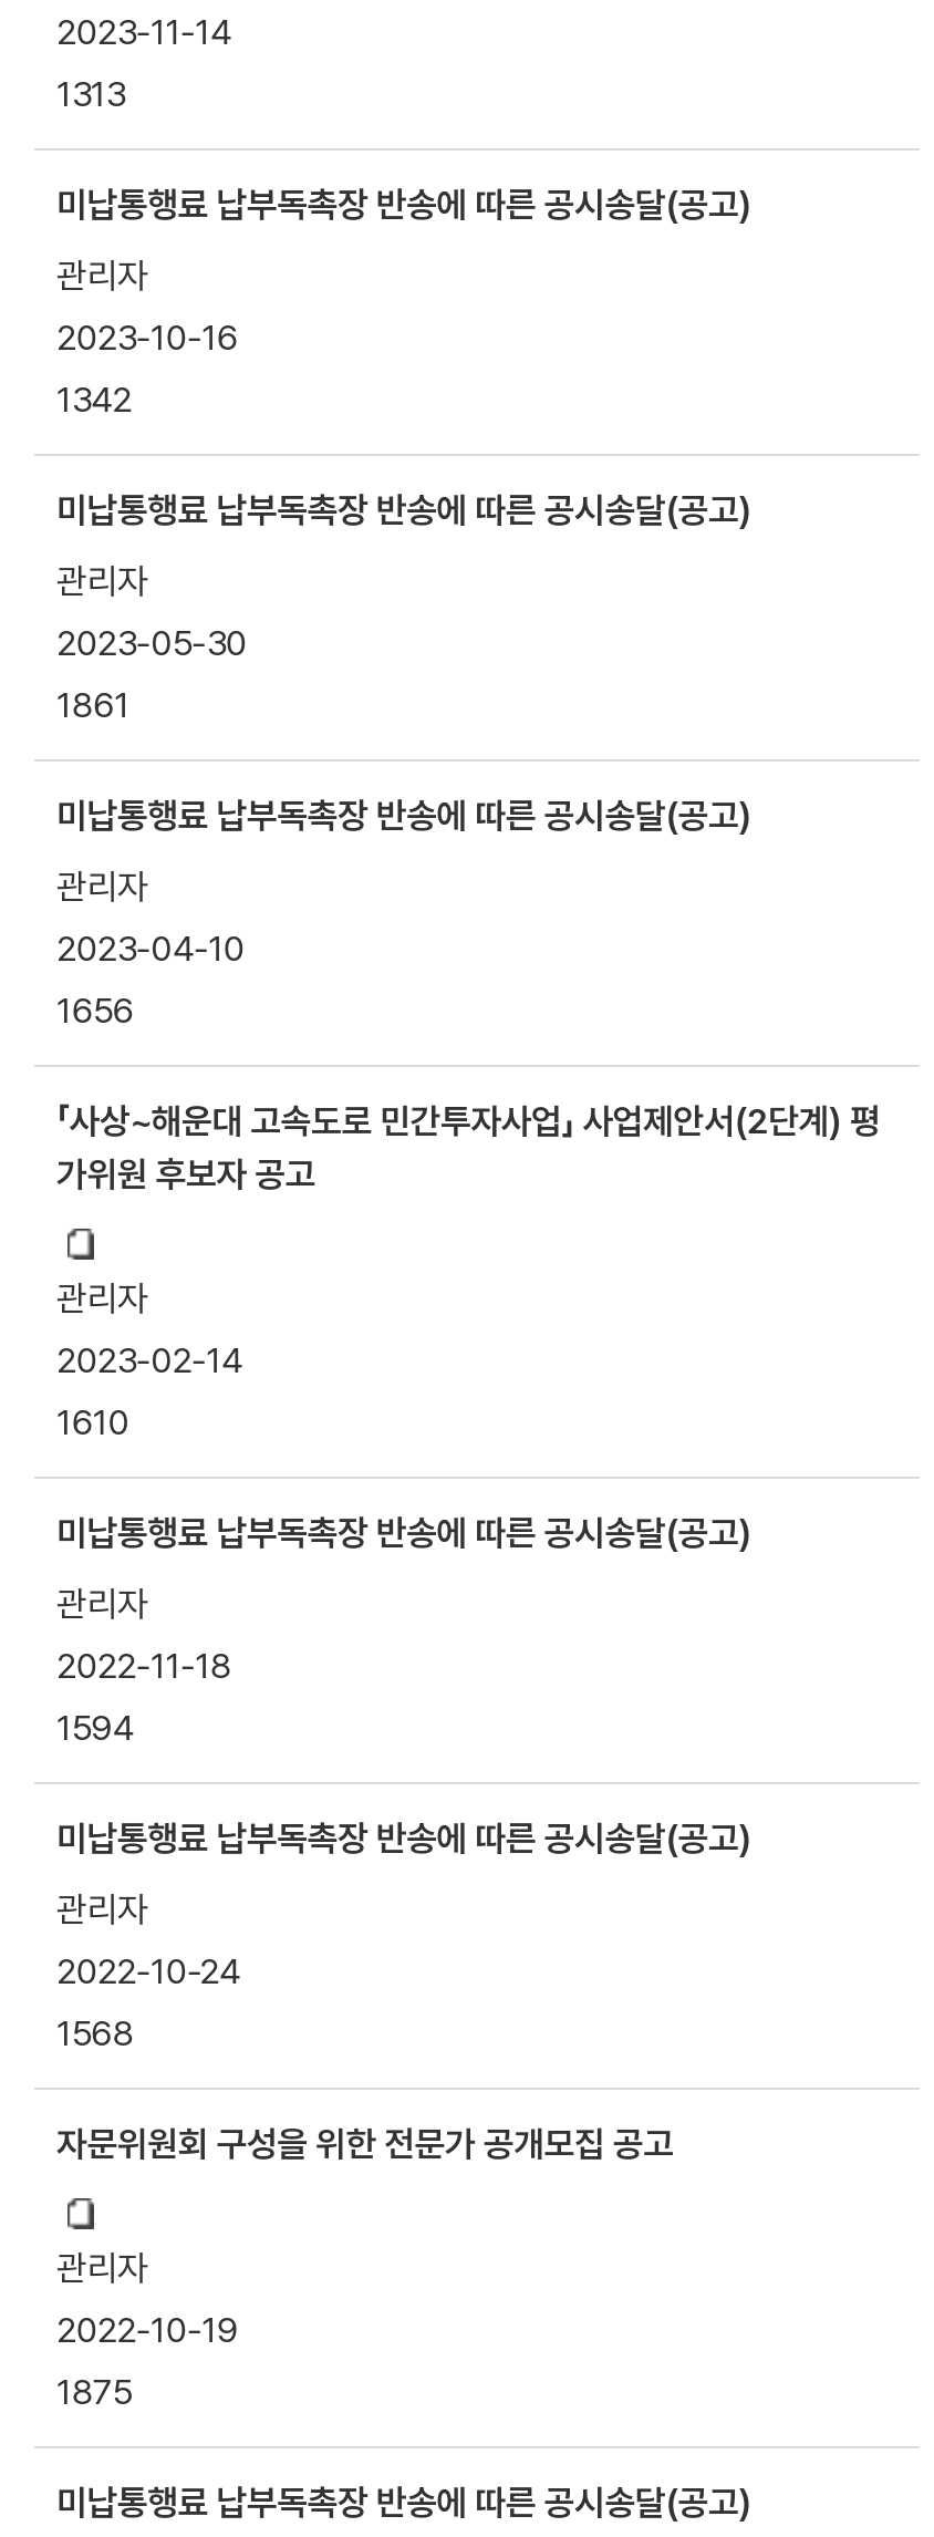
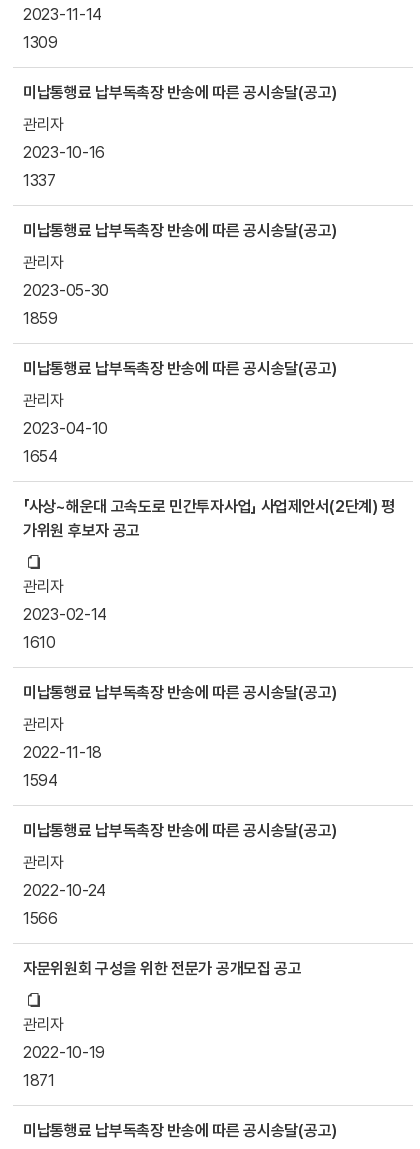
- 1313
+ 1309

- 1342
+ 1337

- 1861
+ 1859

- 1656
+ 1654

- 1568
+ 1566

- 1875
+ 1871
